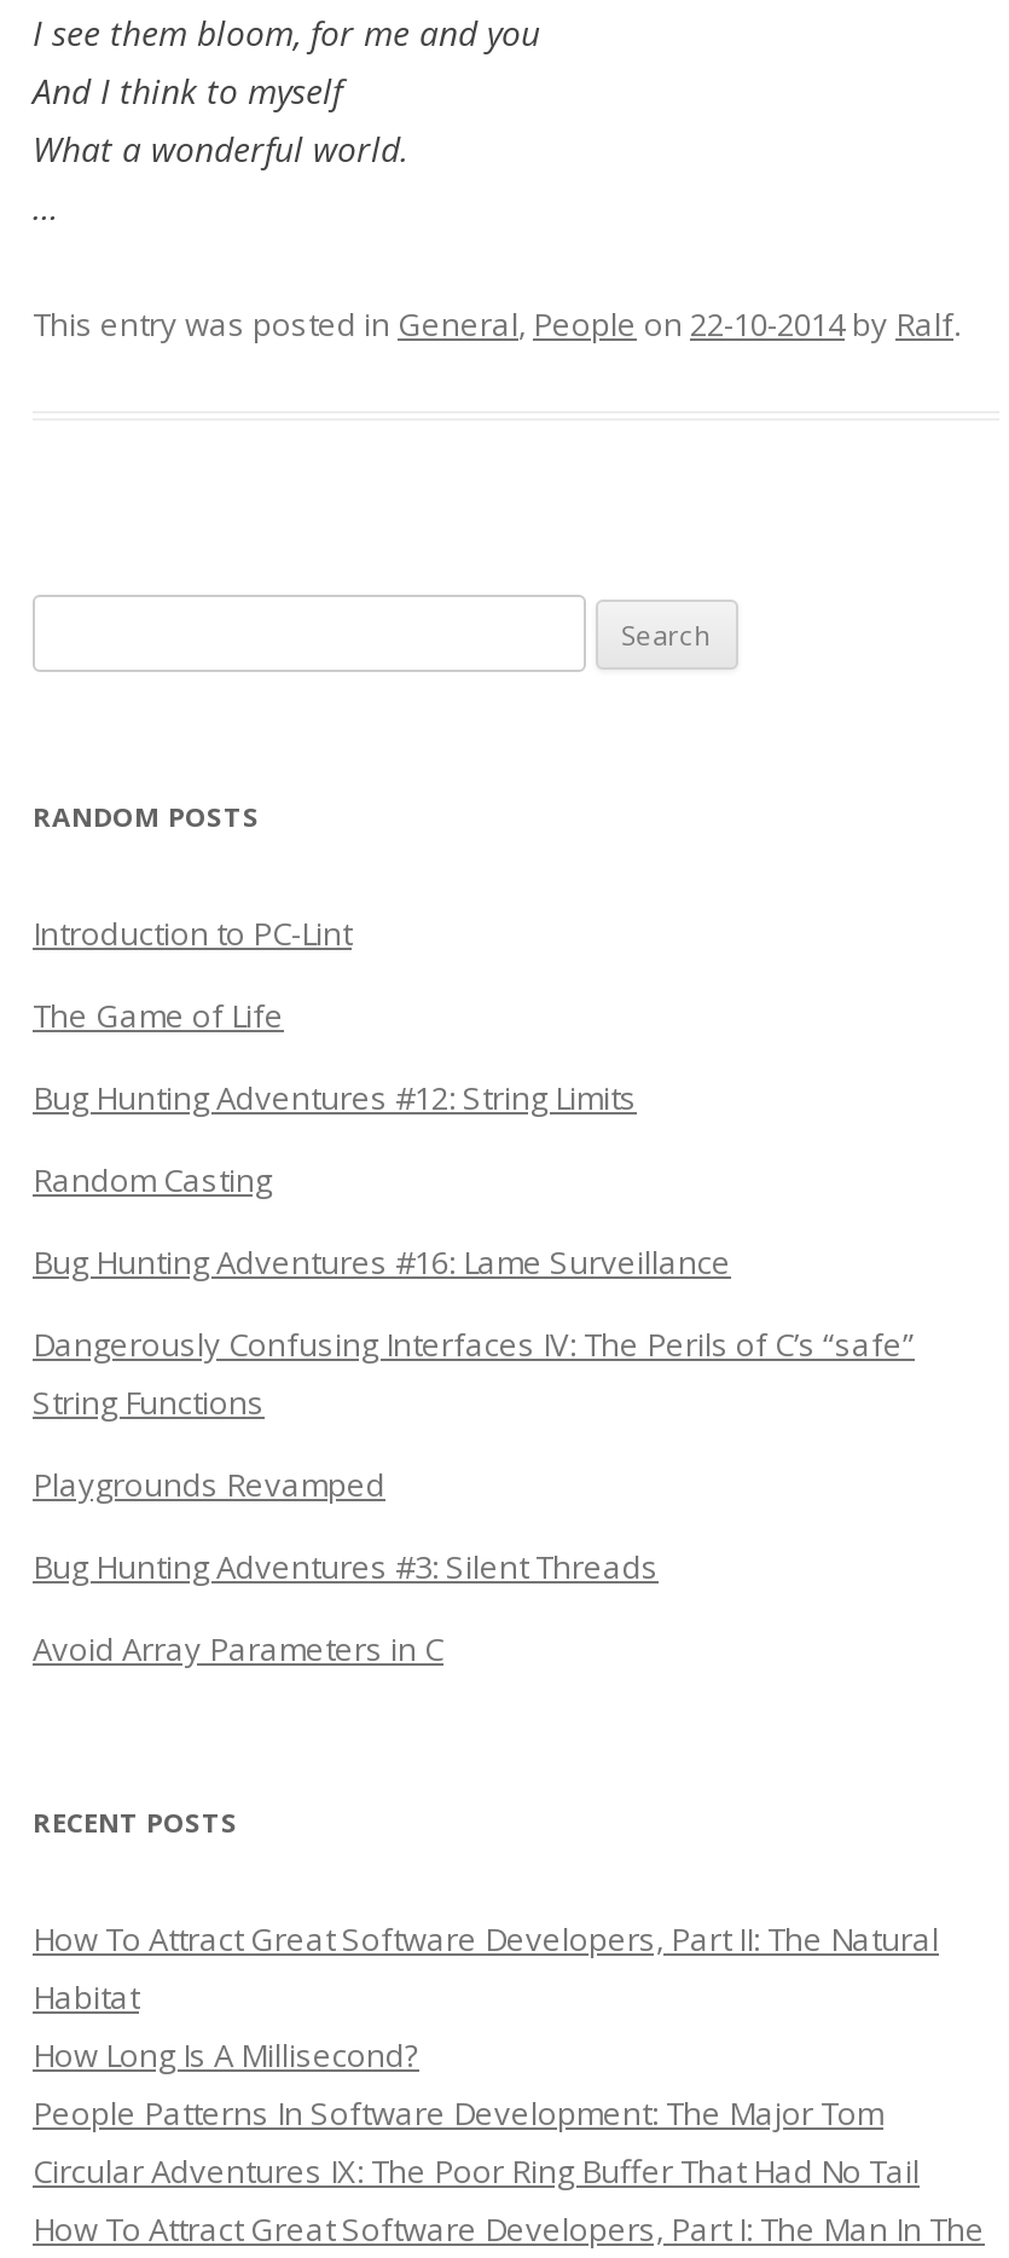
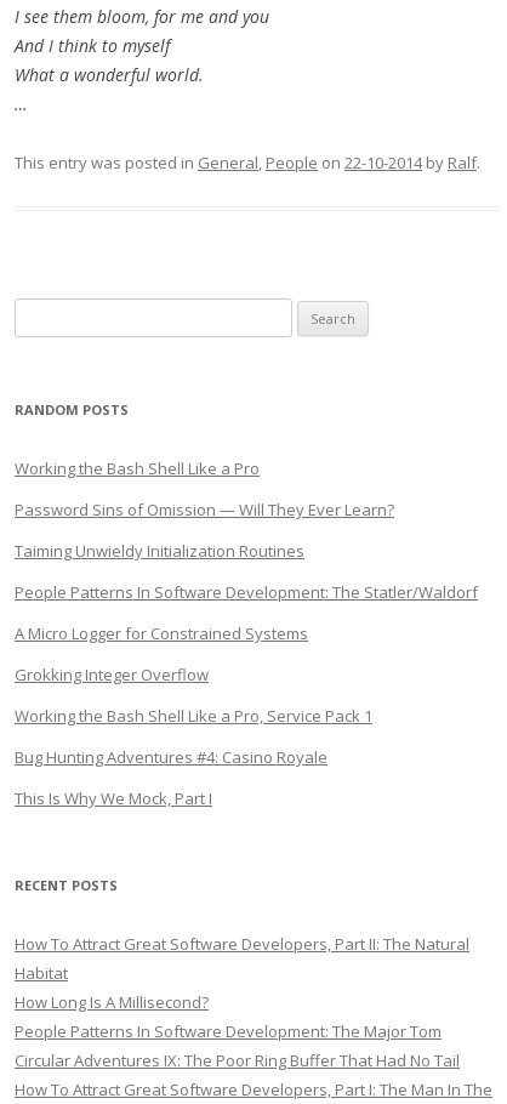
- Introduction to PC-Lint
+ Working the Bash Shell Like a Pro

- The Game of Life
+ Password Sins of Omission — Will They Ever Learn?

- Bug Hunting Adventures #12: String Limits
+ Taiming Unwieldy Initialization Routines

- Random Casting
+ People Patterns In Software Development: The Statler/Waldorf

- Bug Hunting Adventures #16: Lame Surveillance
+ A Micro Logger for Constrained Systems

- Dangerously Confusing Interfaces IV: The Perils of C’s “safe”
- String Functions
+ Grokking Integer Overflow

- Playgrounds Revamped
+ Working the Bash Shell Like a Pro, Service Pack 1

- Bug Hunting Adventures #3: Silent Threads
+ Bug Hunting Adventures #4: Casino Royale

- Avoid Array Parameters in C
+ This Is Why We Mock, Part I
